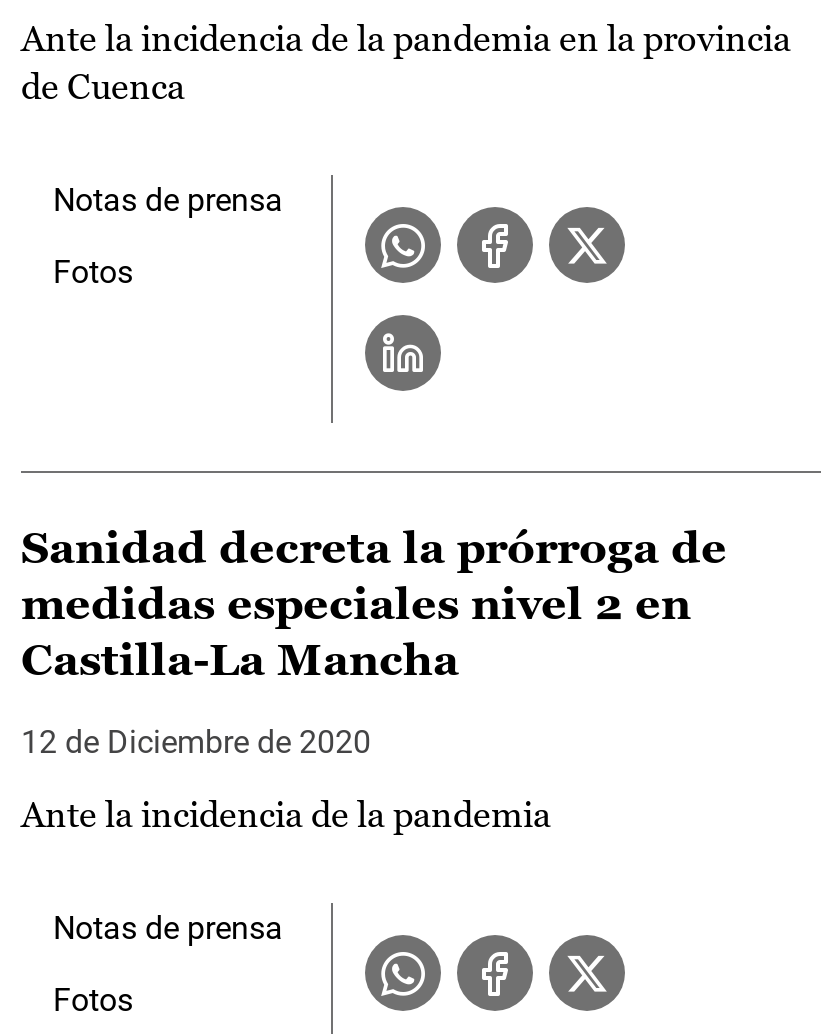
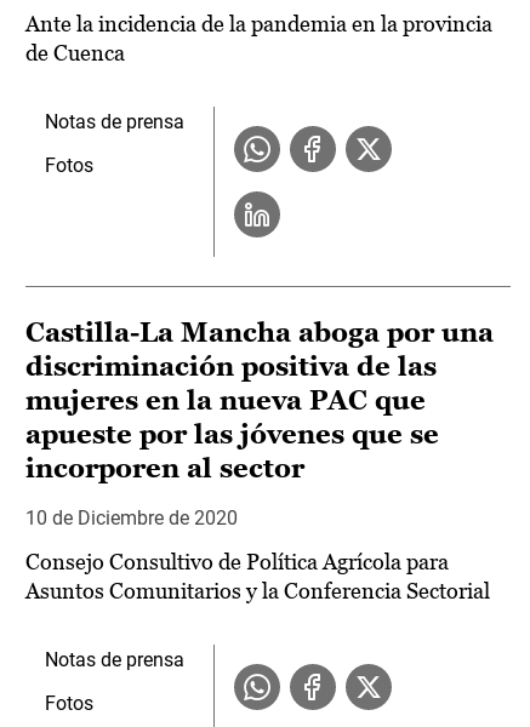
- Sanidad decreta la prórroga de
- medidas especiales nivel 2 en
- Castilla-La Mancha
+ Castilla-La Mancha aboga por una
+ discriminación positiva de las
+ mujeres en la nueva PAC que
+ apueste por las jóvenes que se
+ incorporen al sector

- 12 de Diciembre de 2020
+ 10 de Diciembre de 2020

- Ante la incidencia de la pandemia
+ Consejo Consultivo de Política Agrícola para
+ Asuntos Comunitarios y la Conferencia Sectorial
